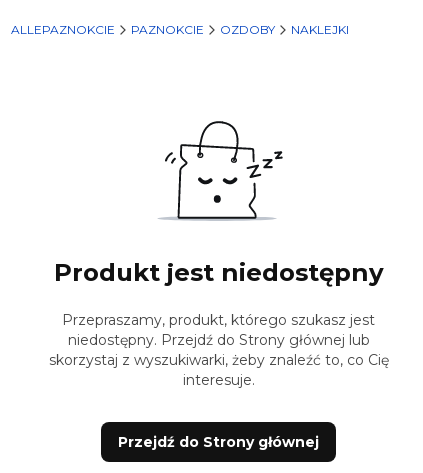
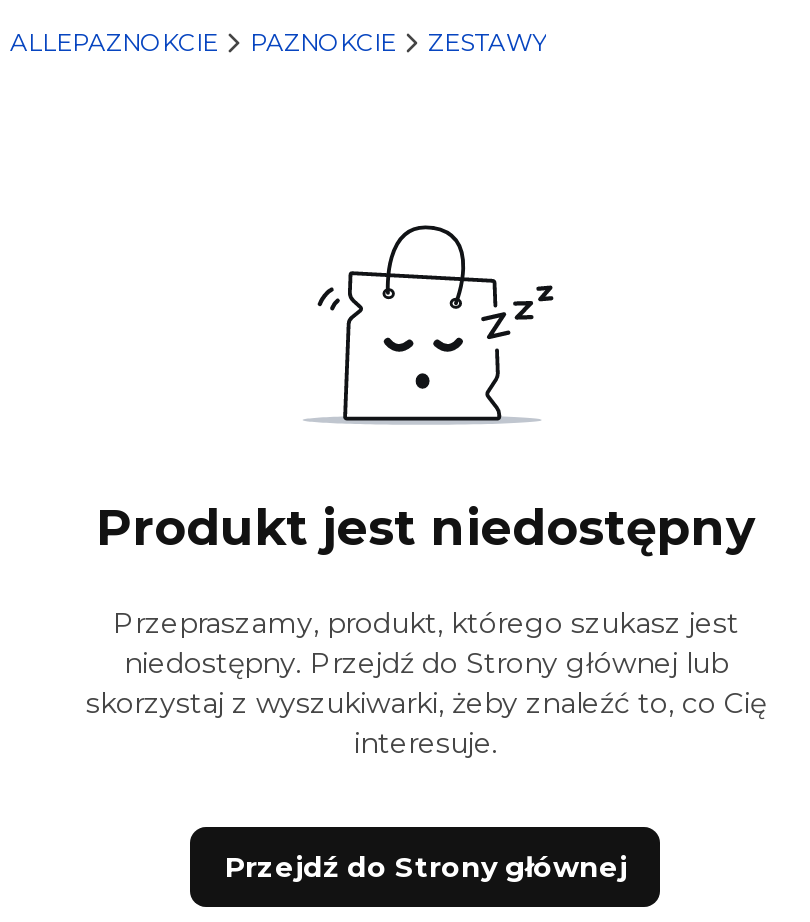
- OZDOBY
- NAKLEJKI
+ ZESTAWY
